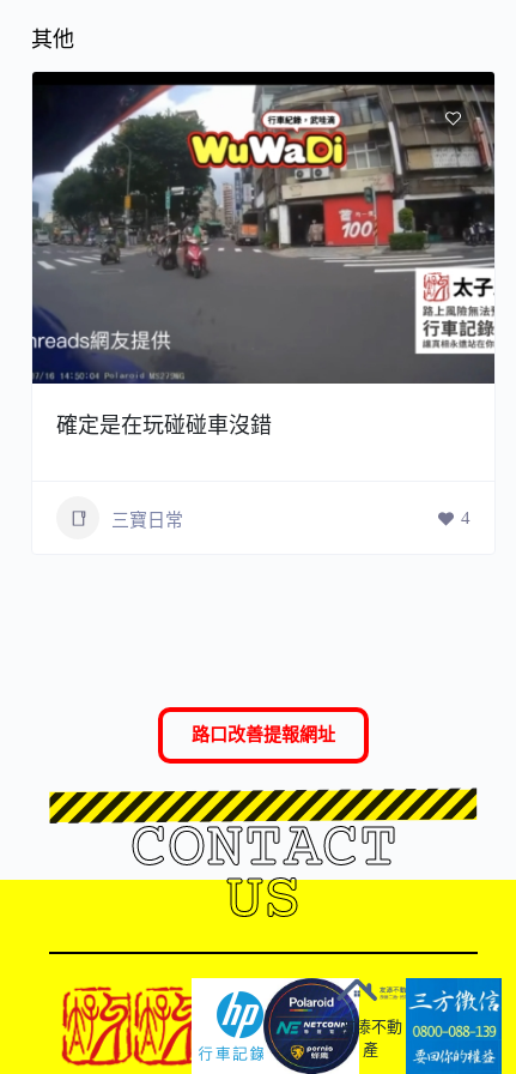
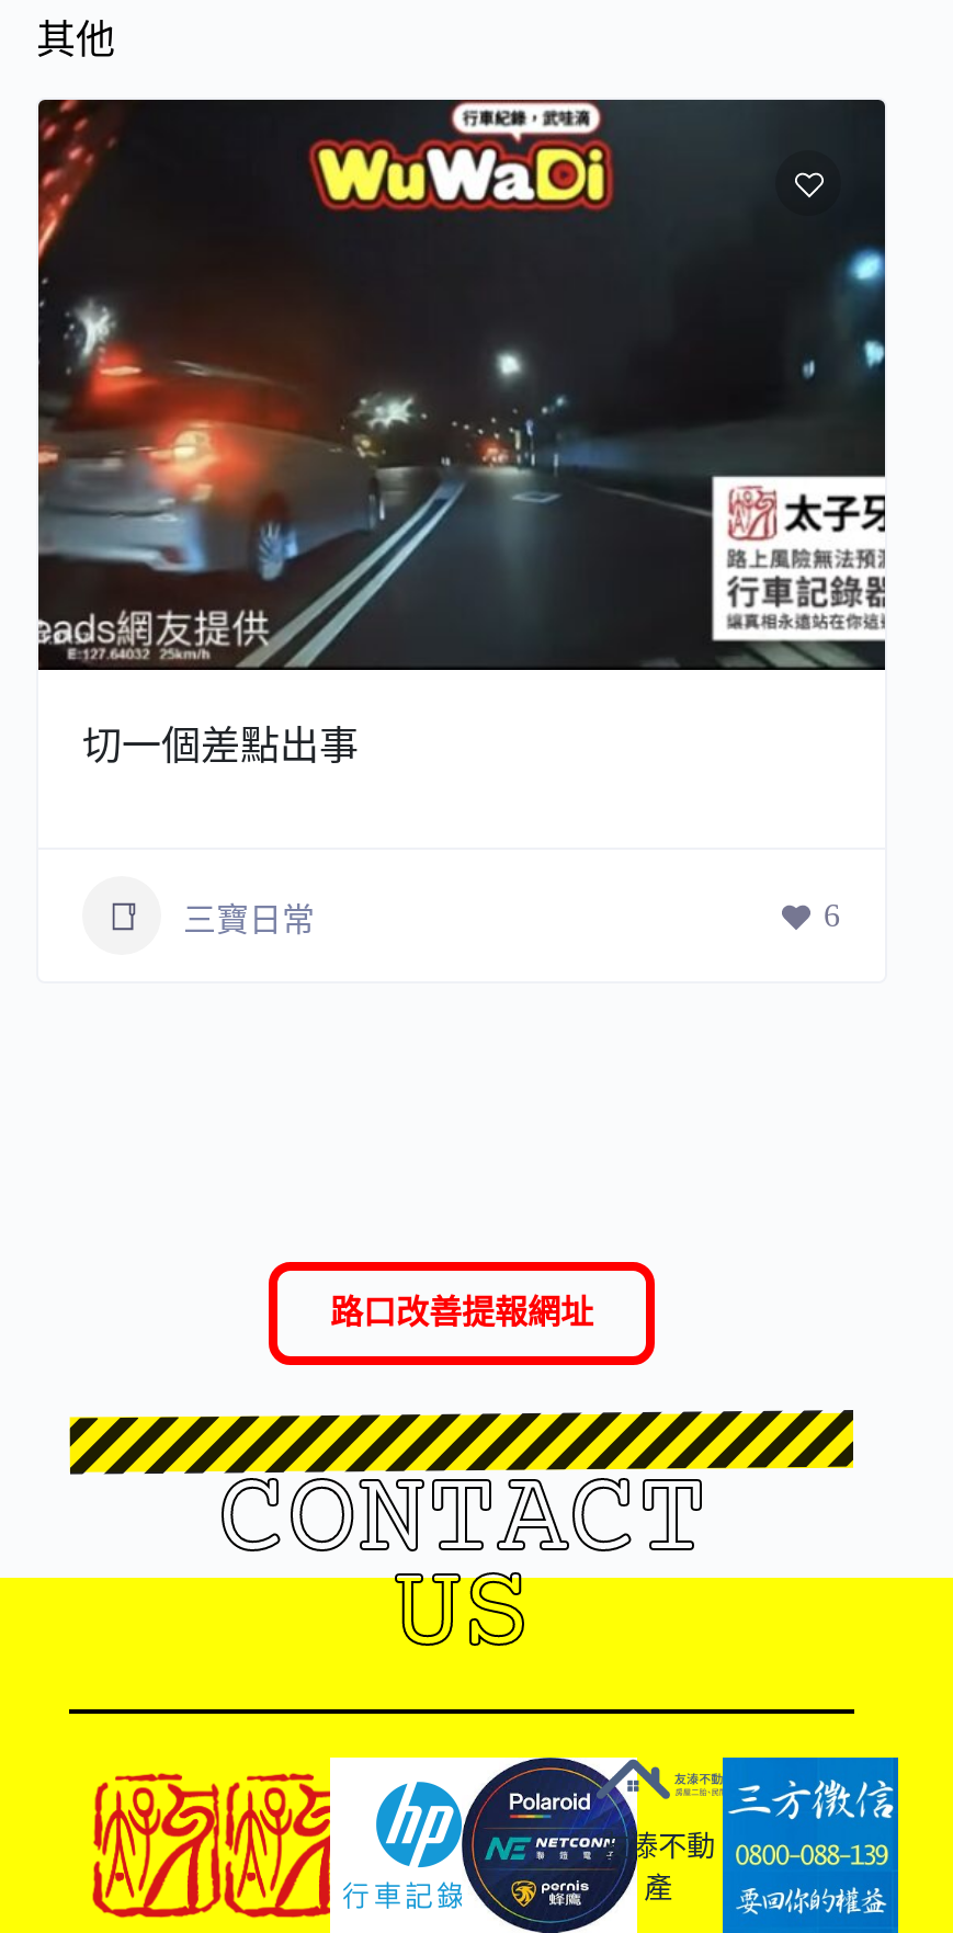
- [image]
- 確定是在玩碰碰車沒錯
+ [image]
+ 切一個差點出事

- 4
+ 6
